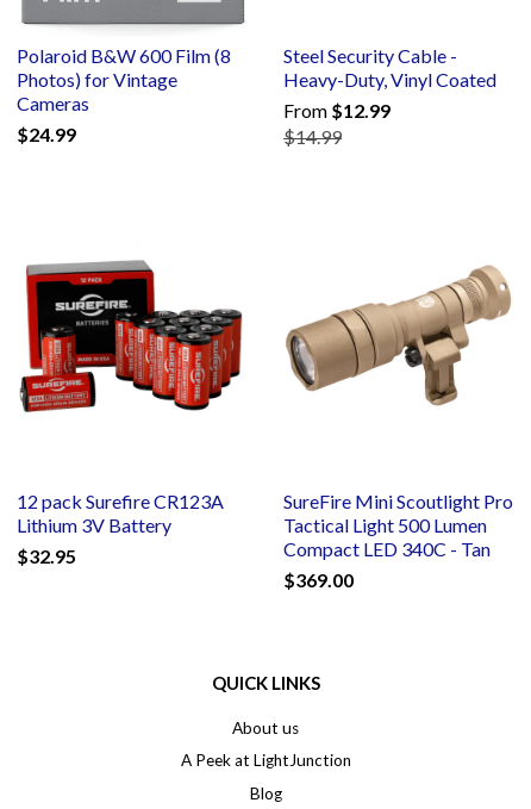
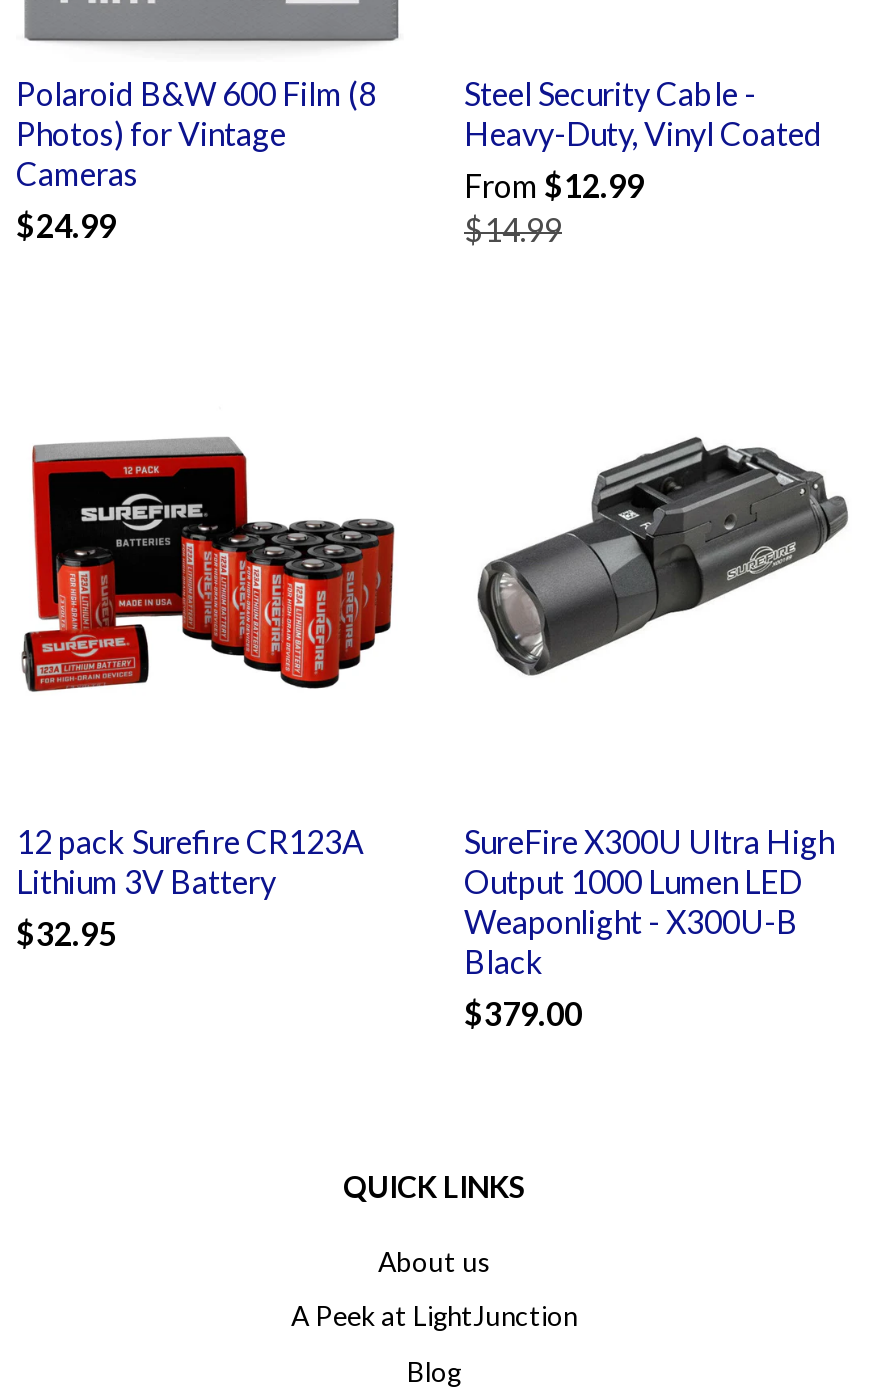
- [image]
+ [image]

- SureFire Mini Scoutlight Pro
- Tactical Light 500 Lumen
- Compact LED 340C - Tan
- $369.00
+ SureFire X300U Ultra High
+ Output 1000 Lumen LED
+ Weaponlight - X300U-B
+ Black
+ $379.00
